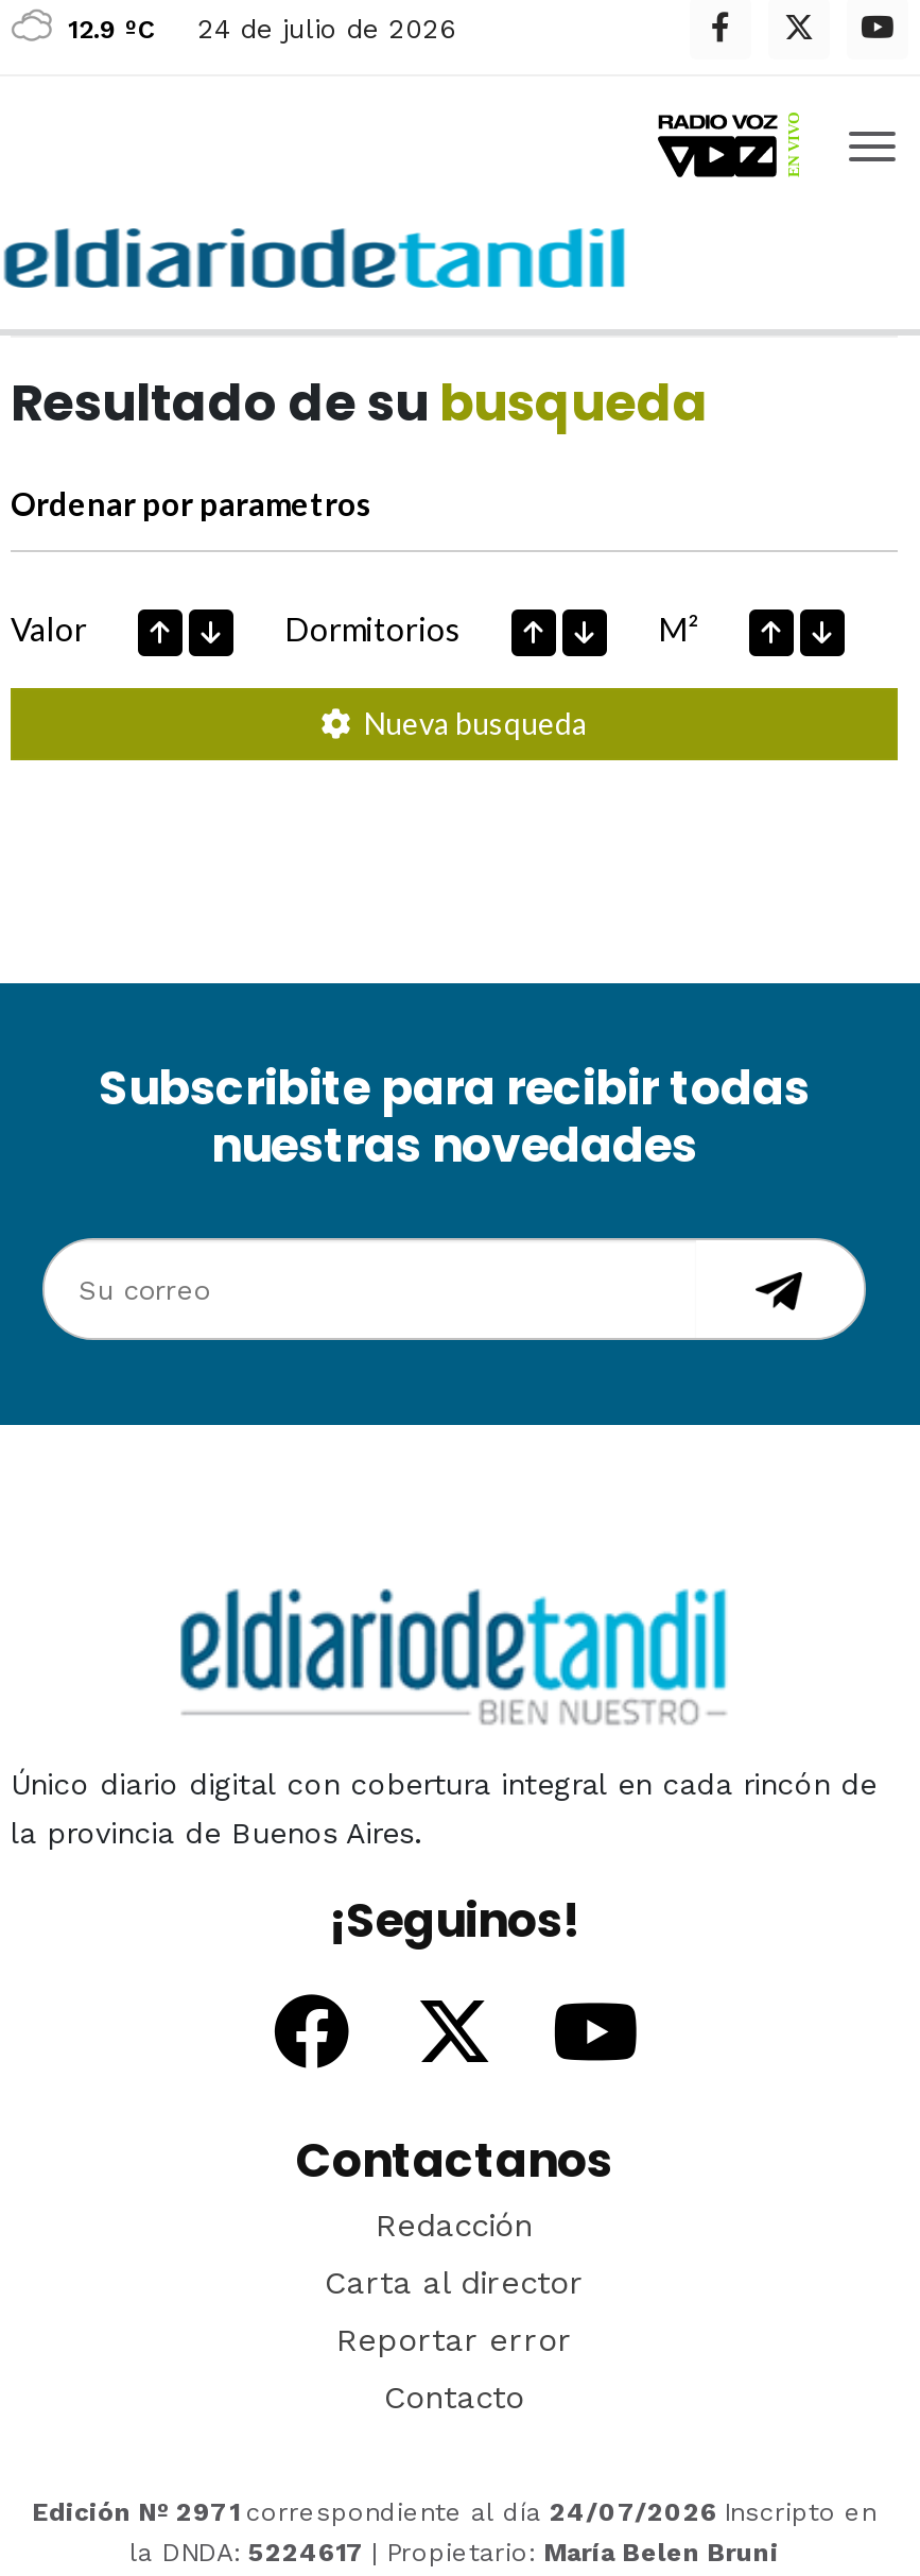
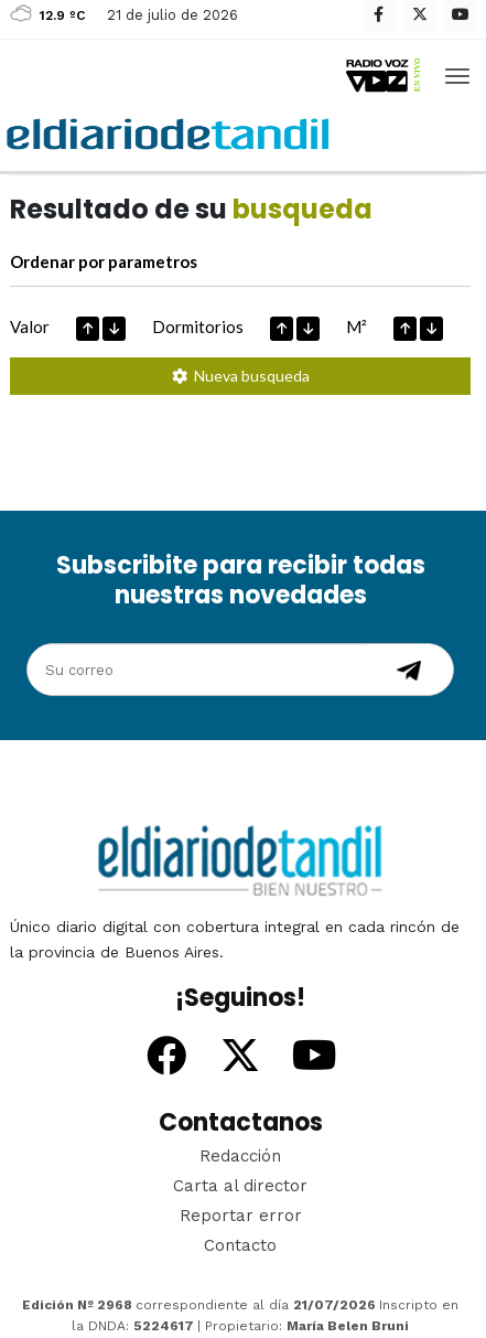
- 12.9 ºC 24 de julio de 2026
+ 12.9 ºC 21 de julio de 2026

- Edición Nº 2971 correspondiente al día 24/07/2026 Inscripto en
+ Edición Nº 2968 correspondiente al día 21/07/2026 Inscripto en
